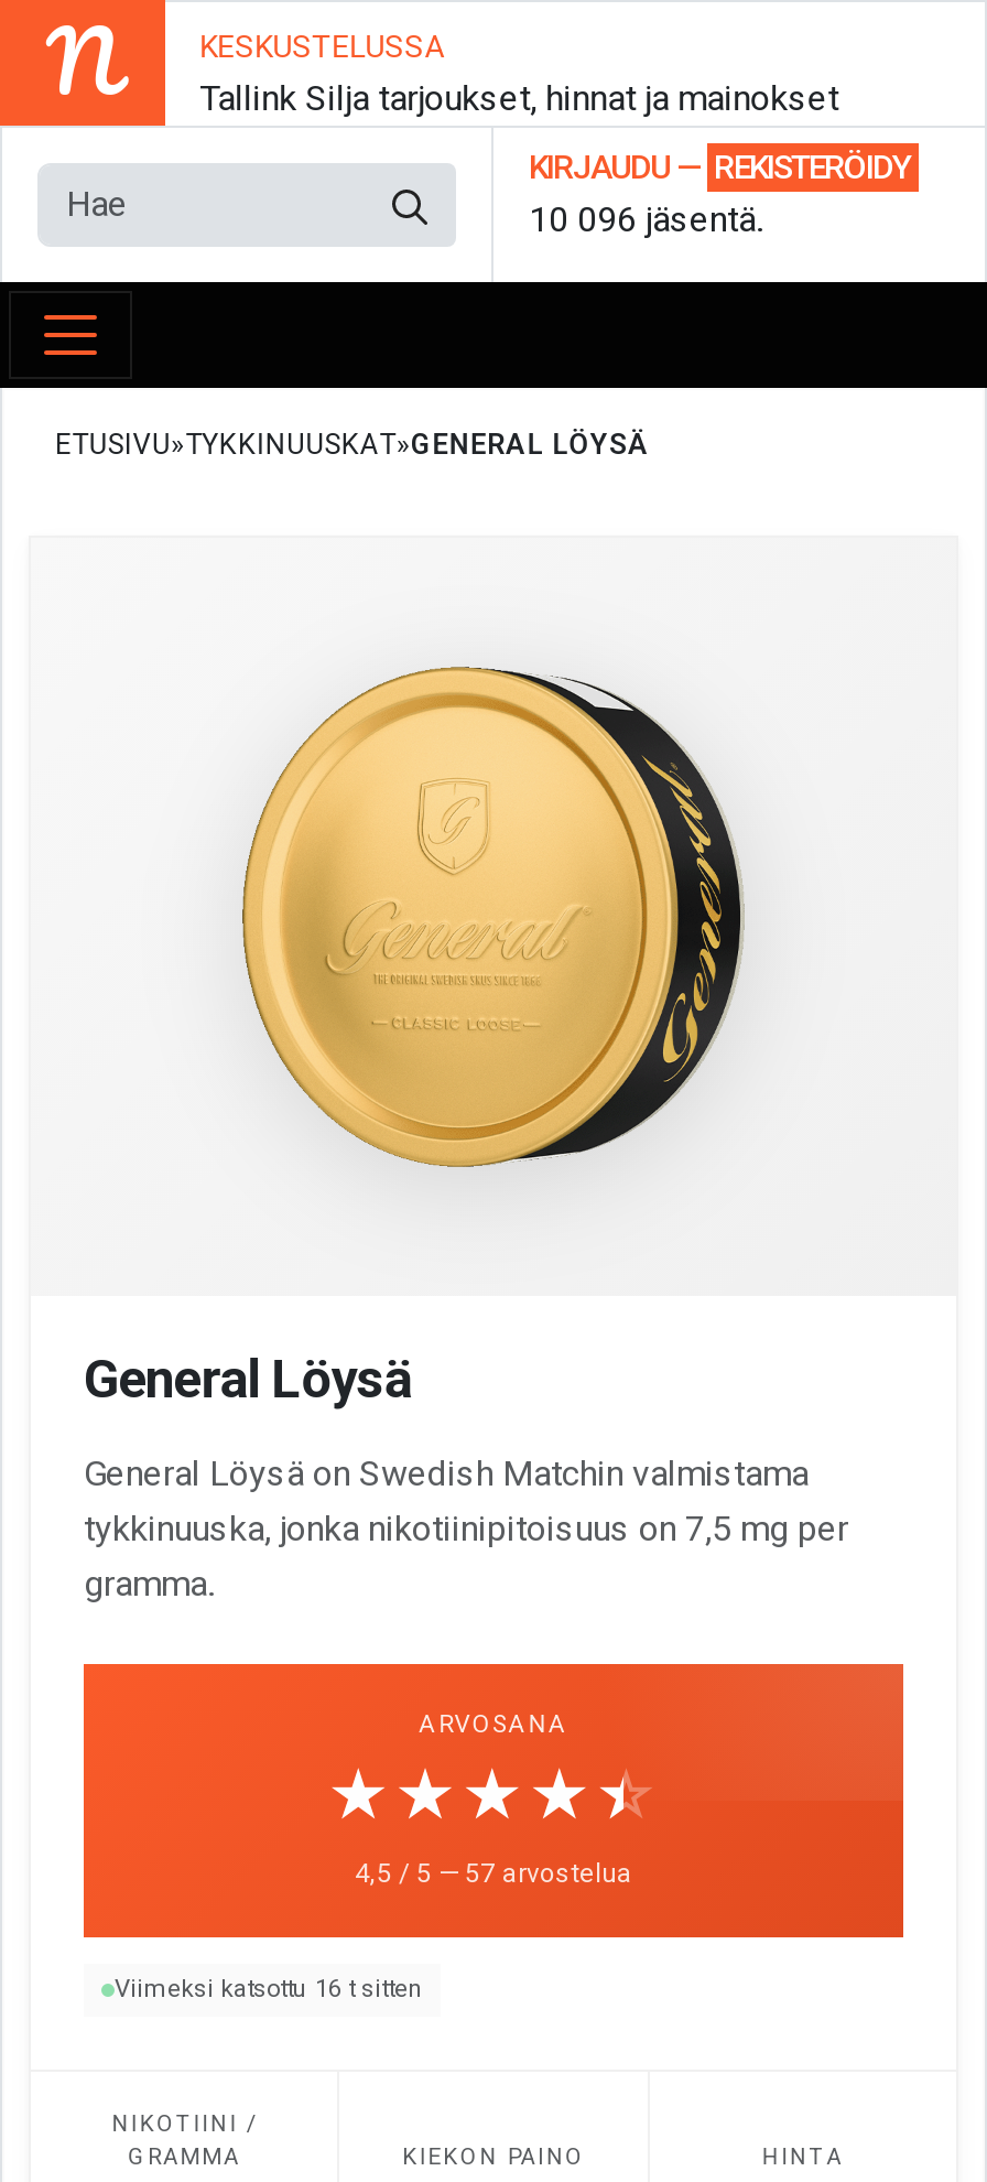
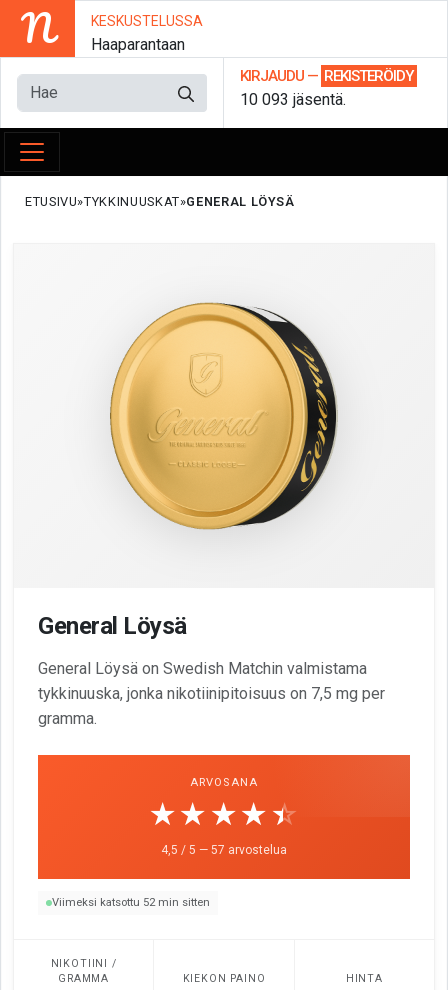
- Tallink Silja tarjoukset, hinnat ja mainokset
+ Haaparantaan

- 10 096 jäsentä.
+ 10 093 jäsentä.

- Viimeksi katsottu 16 t sitten
+ Viimeksi katsottu 52 min sitten
